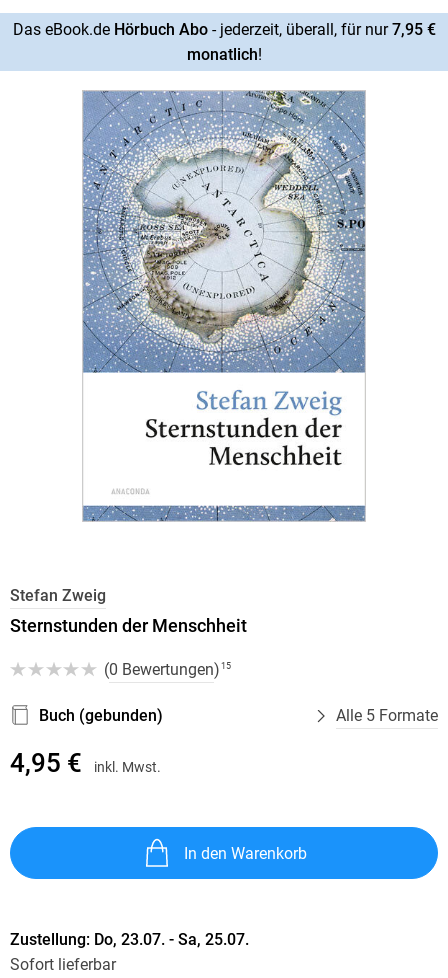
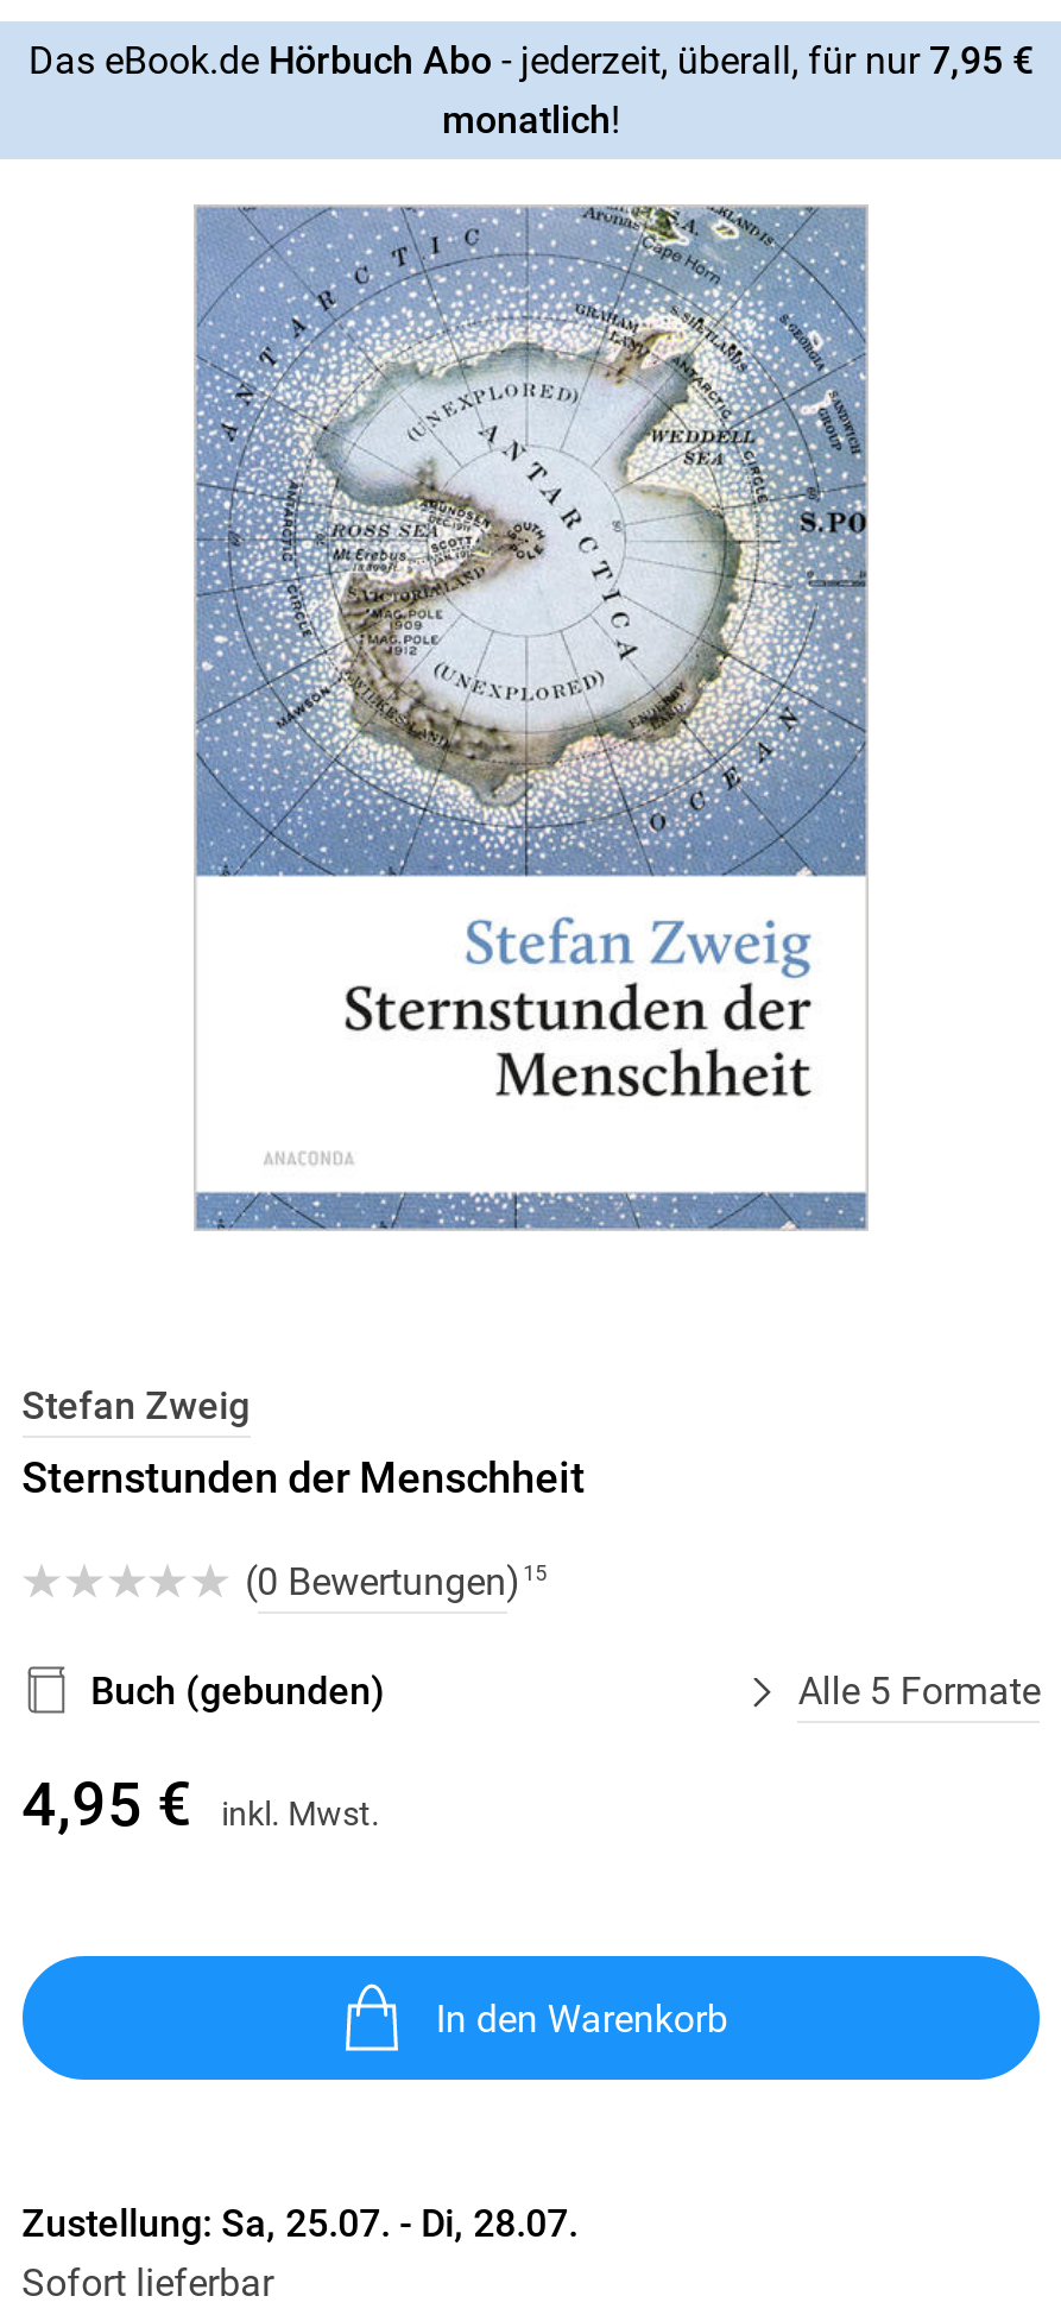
- Zustellung: Do, 23.07. - Sa, 25.07.
+ Zustellung: Sa, 25.07. - Di, 28.07.
